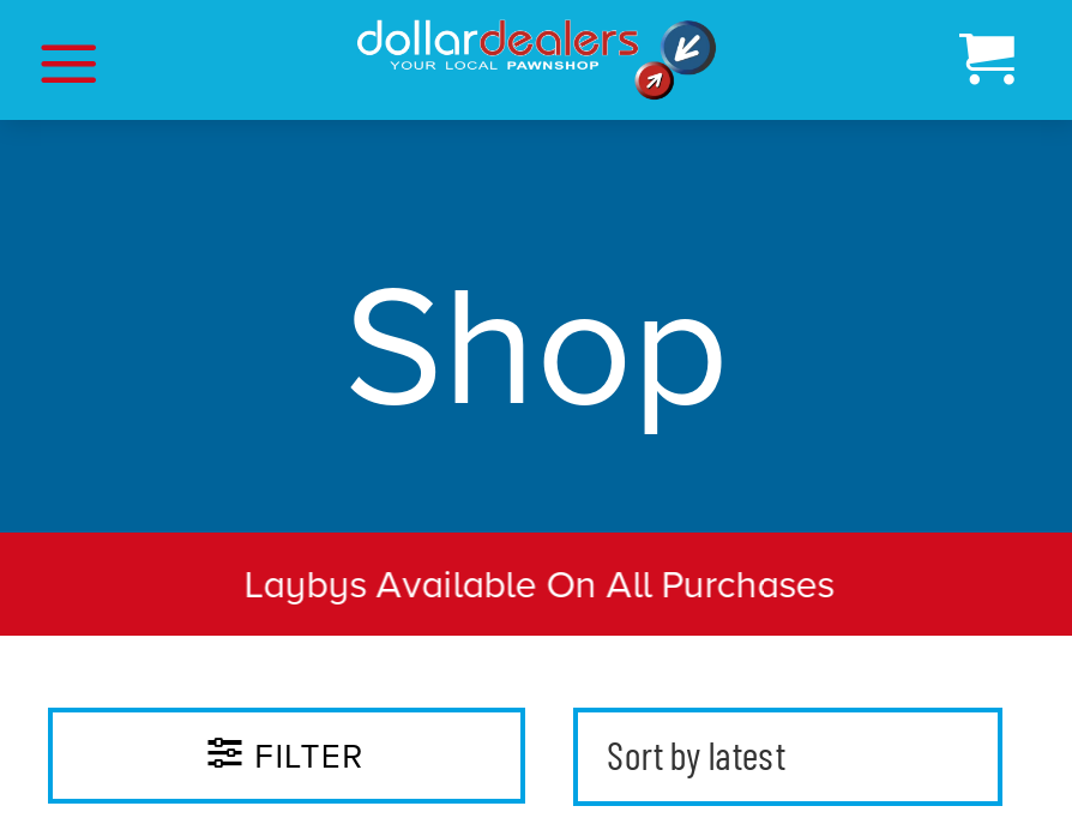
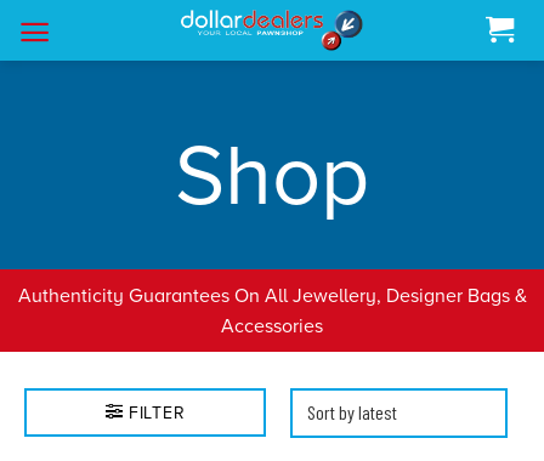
- Laybys Available On All Purchases
+ Authenticity Guarantees On All Jewellery, Designer Bags &
+ Accessories
